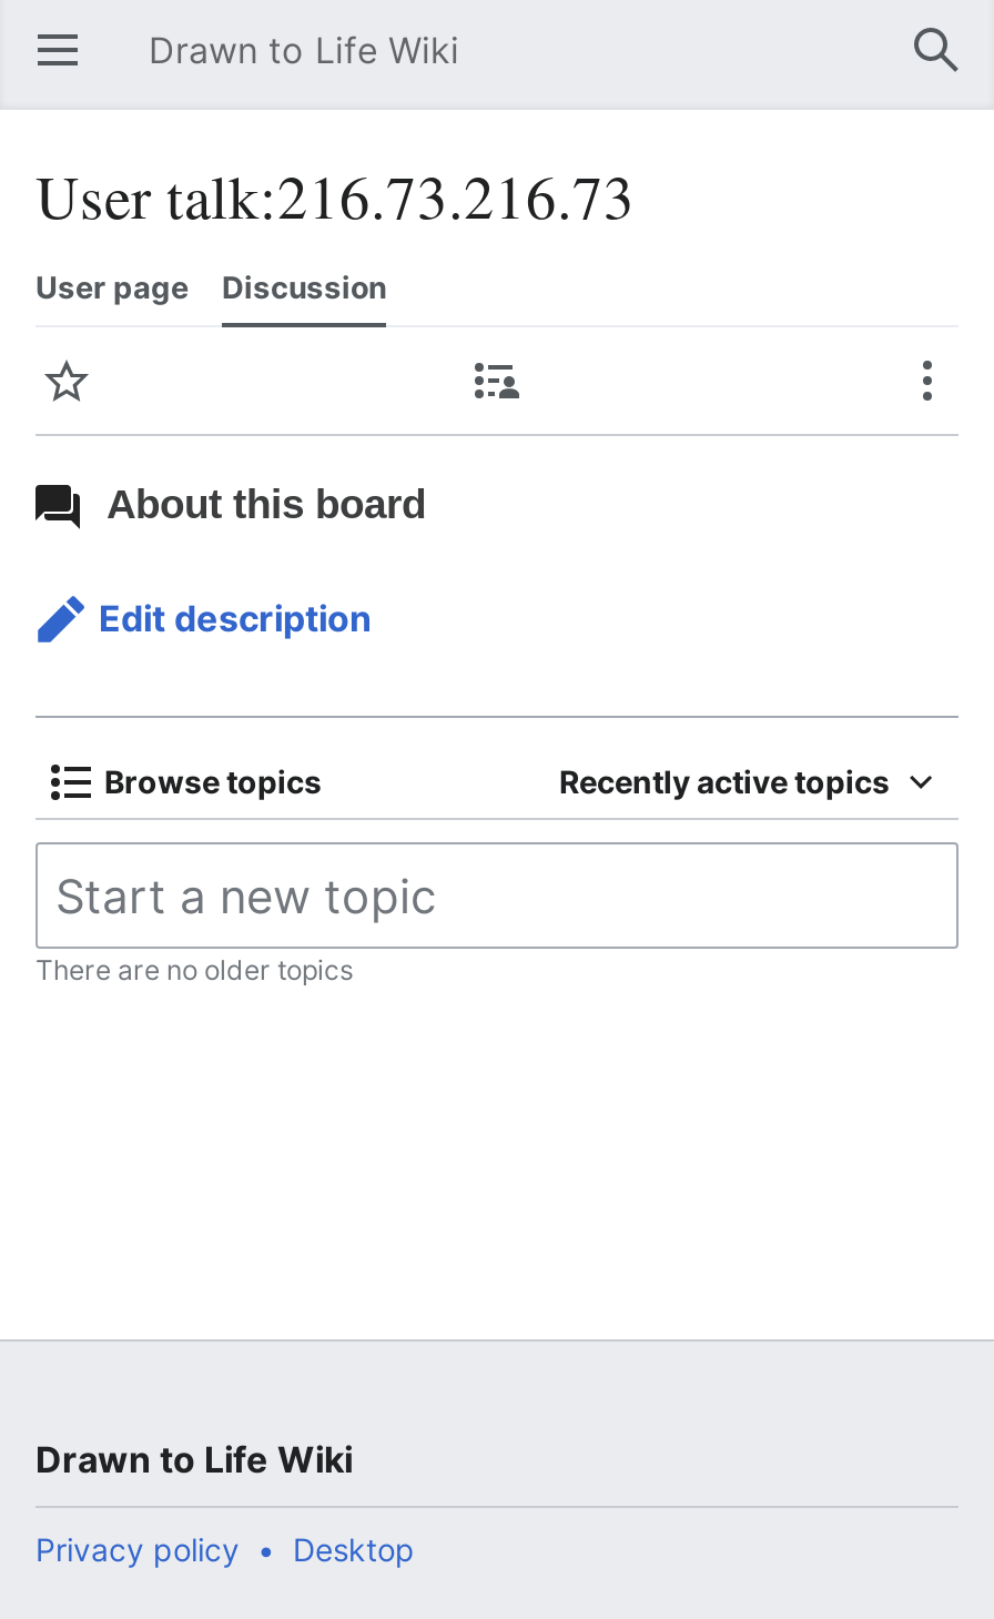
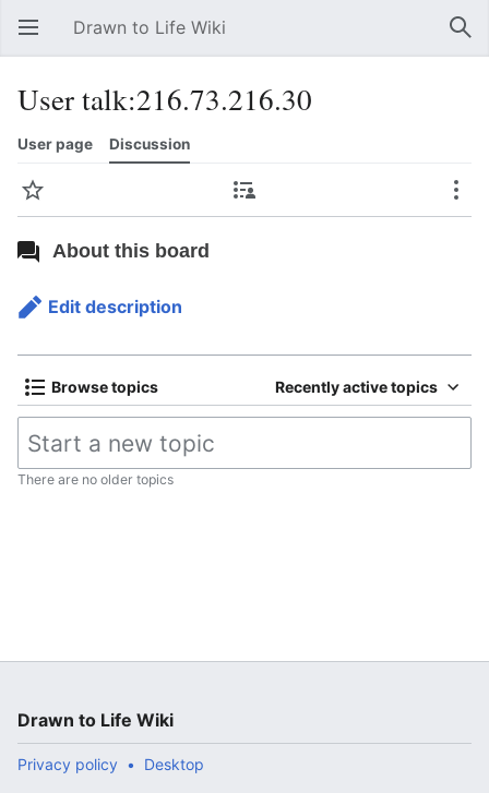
- User talk:216.73.216.73
+ User talk:216.73.216.30
